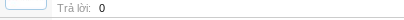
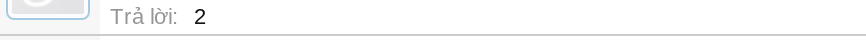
- Trả lời: 0
+ Trả lời: 2
